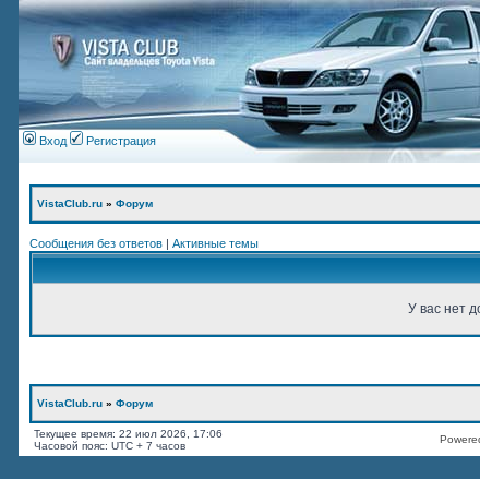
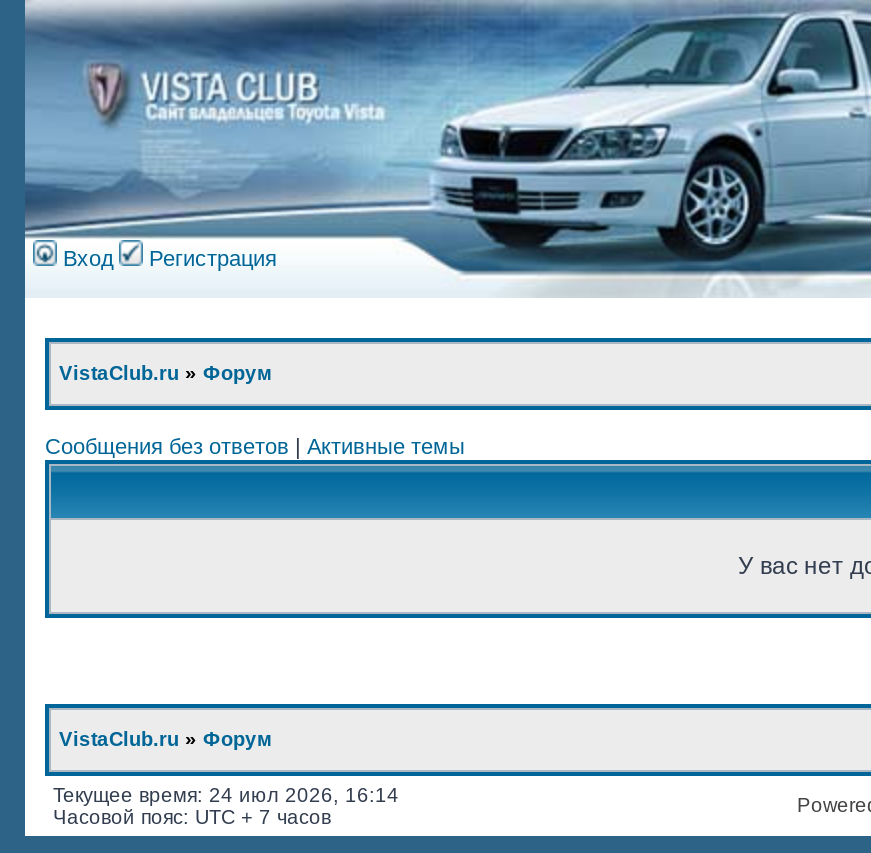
- Текущее время: 22 июл 2026, 17:06
+ Текущее время: 24 июл 2026, 16:14
